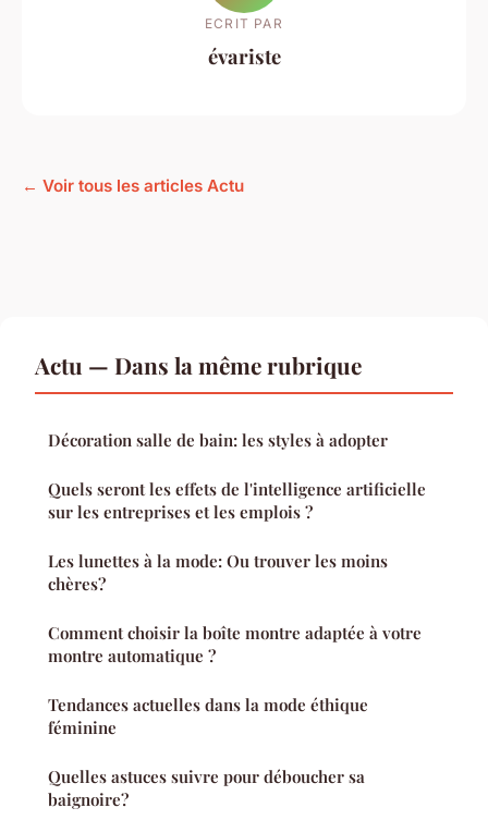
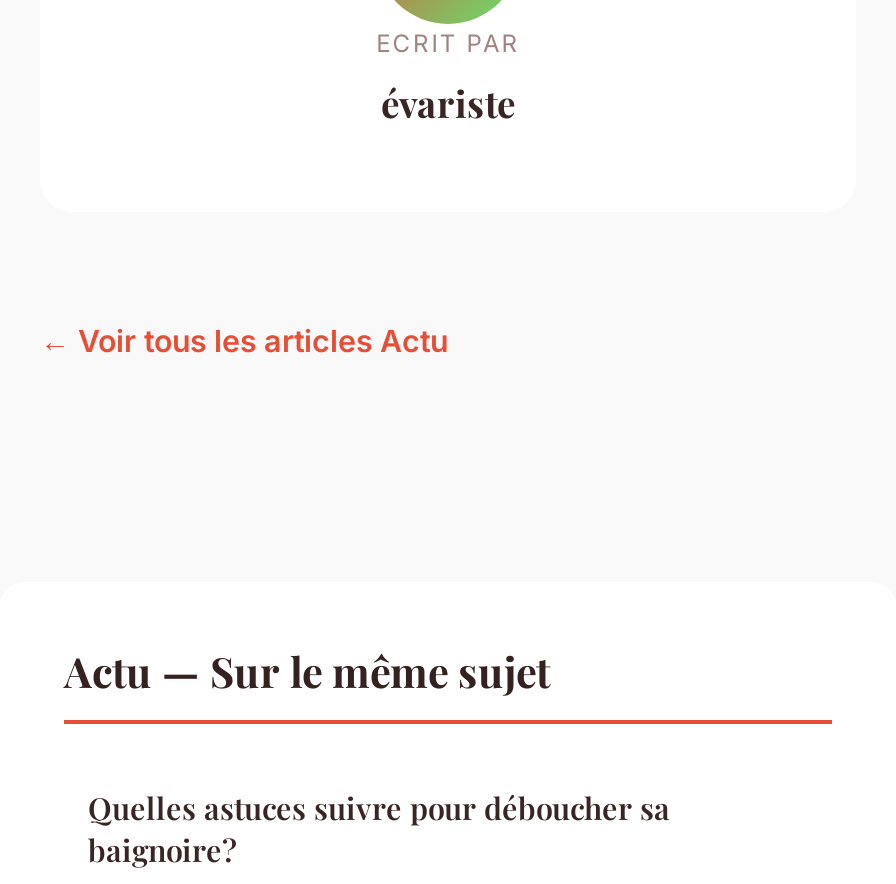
- Actu — Dans la même rubrique
- Décoration salle de bain: les styles à adopter
- Quels seront les effets de l'intelligence artificielle
- sur les entreprises et les emplois ?
- Les lunettes à la mode: Ou trouver les moins
- chères?
- Comment choisir la boîte montre adaptée à votre
- montre automatique ?
- Tendances actuelles dans la mode éthique
- féminine
+ Actu — Sur le même sujet
